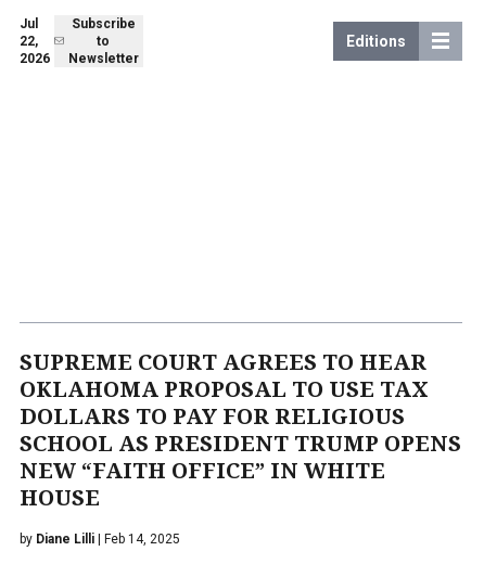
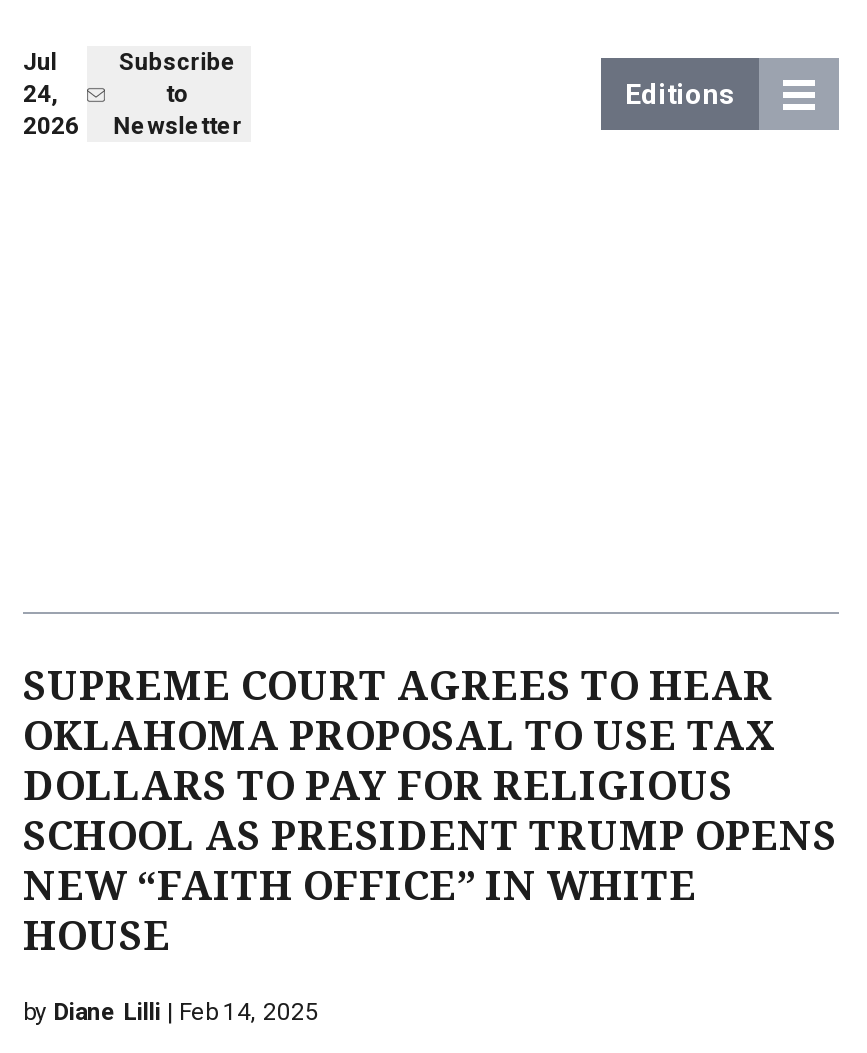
- 22,
+ 24,
